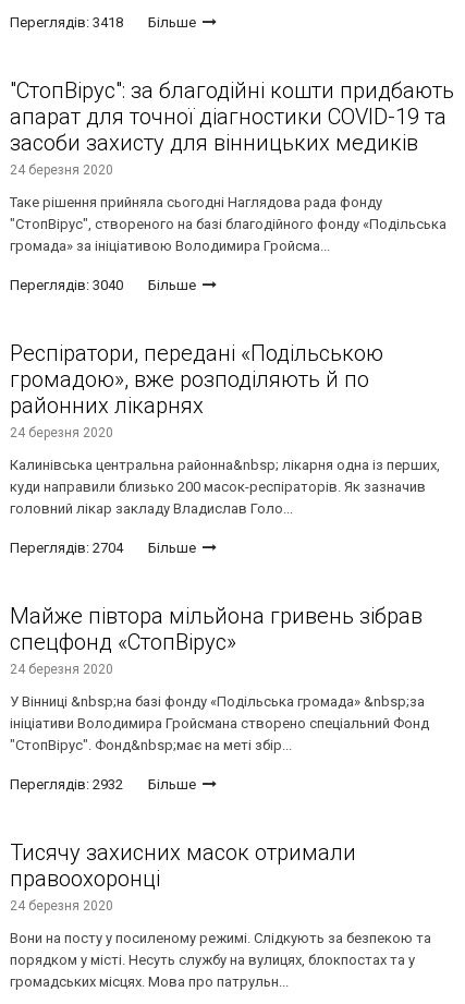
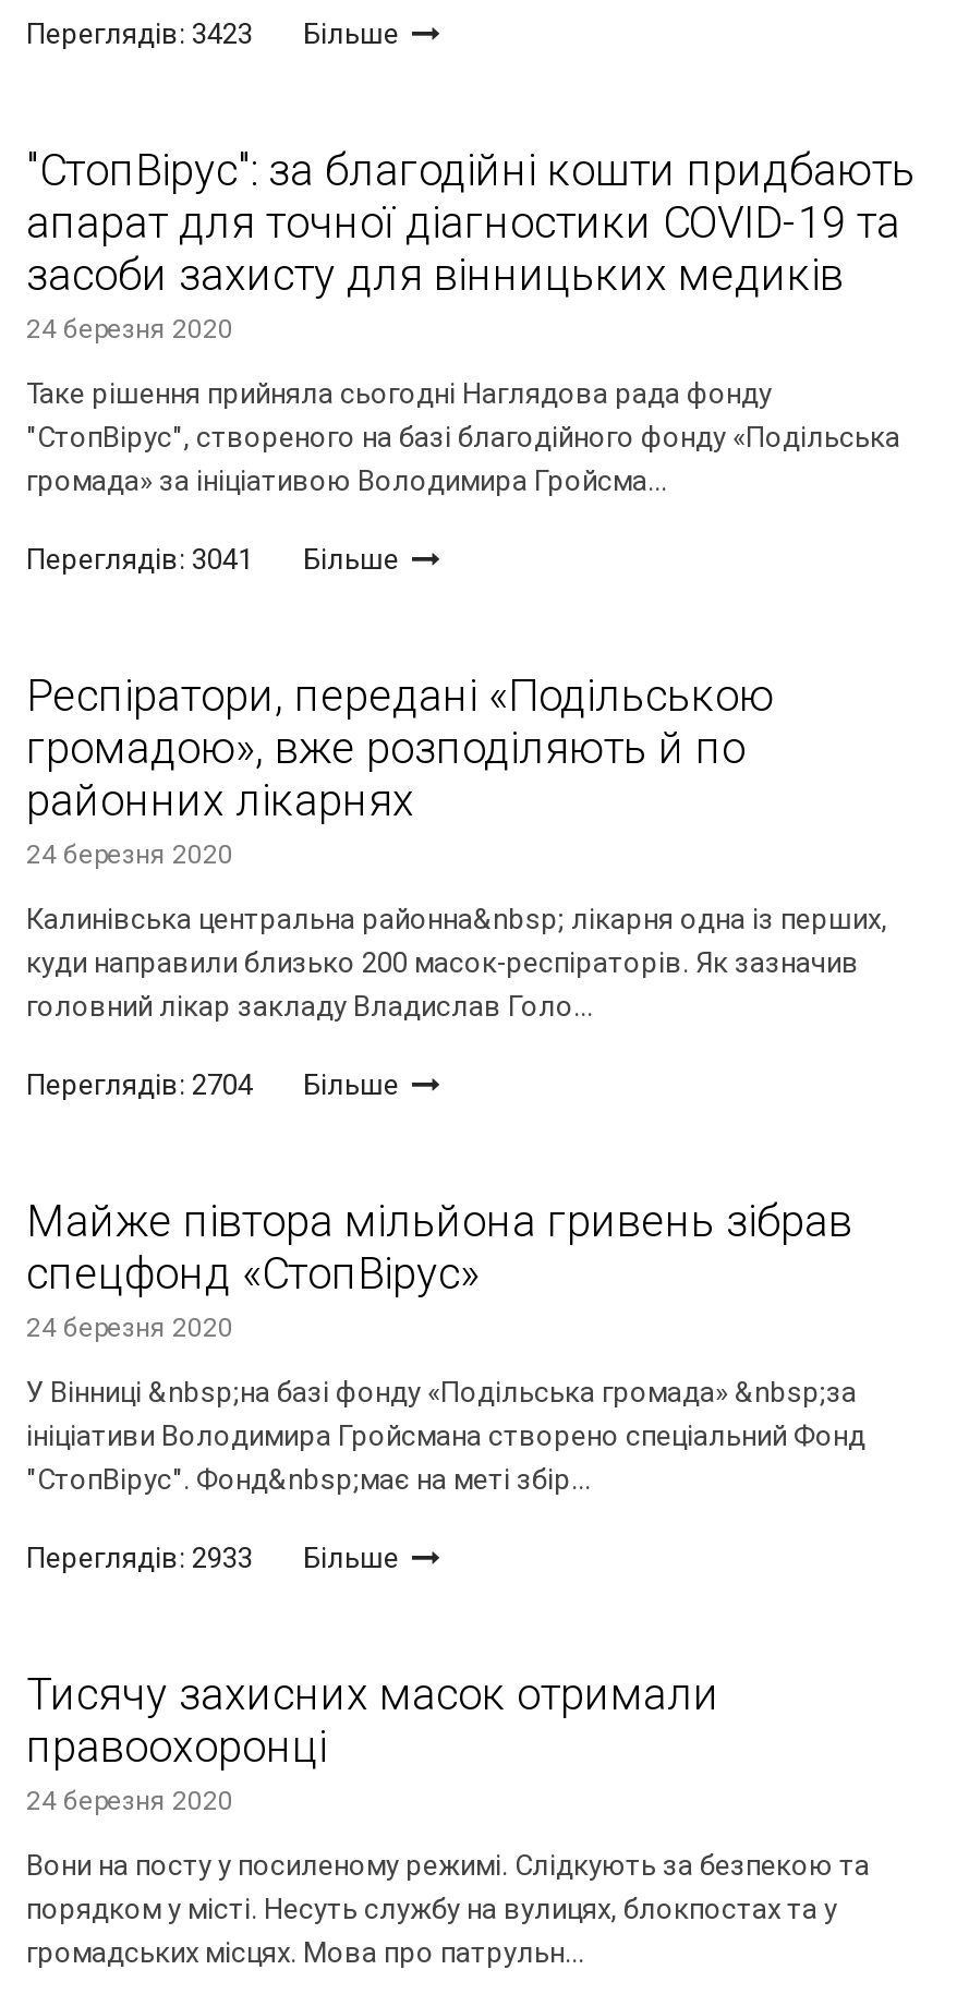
- Переглядів: 3418 Більше
+ Переглядів: 3423 Більше

- Переглядів: 3040 Більше
+ Переглядів: 3041 Більше

- Переглядів: 2932 Більше
+ Переглядів: 2933 Більше
